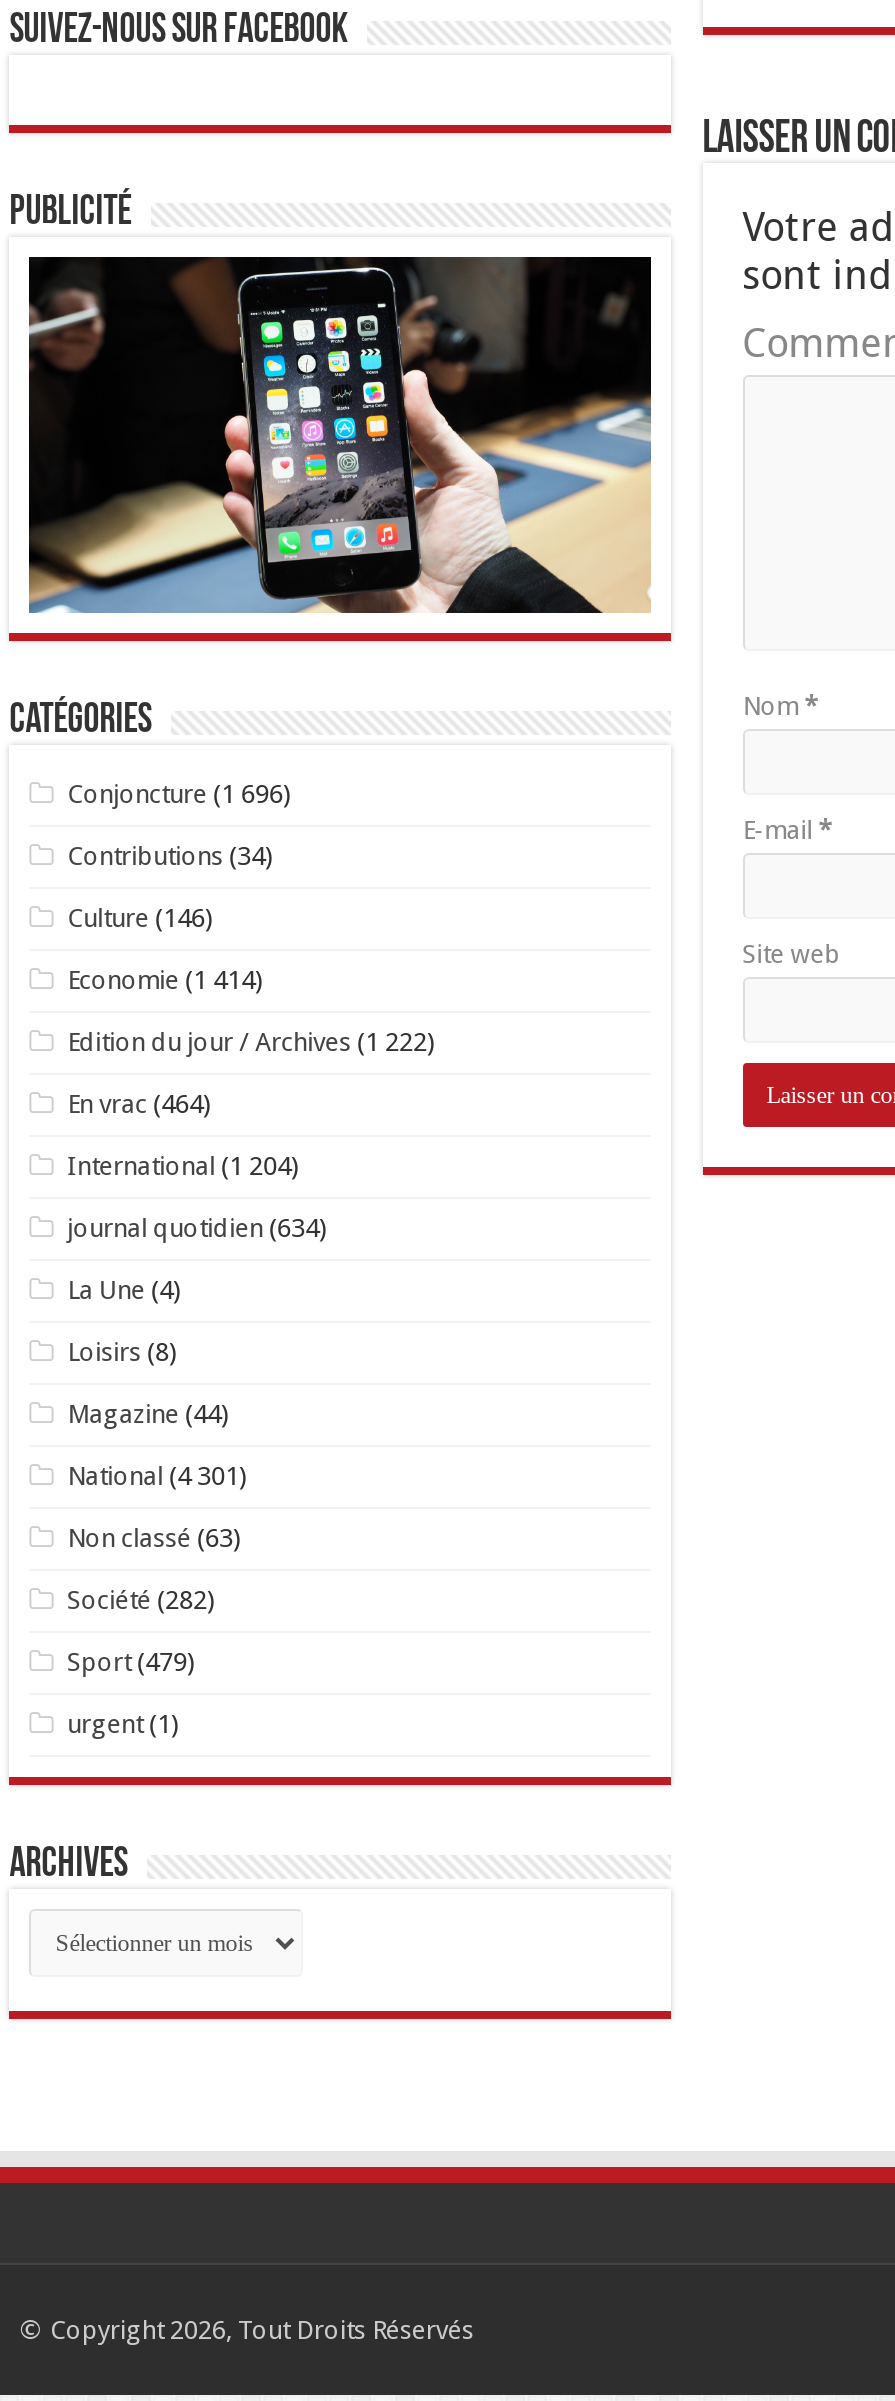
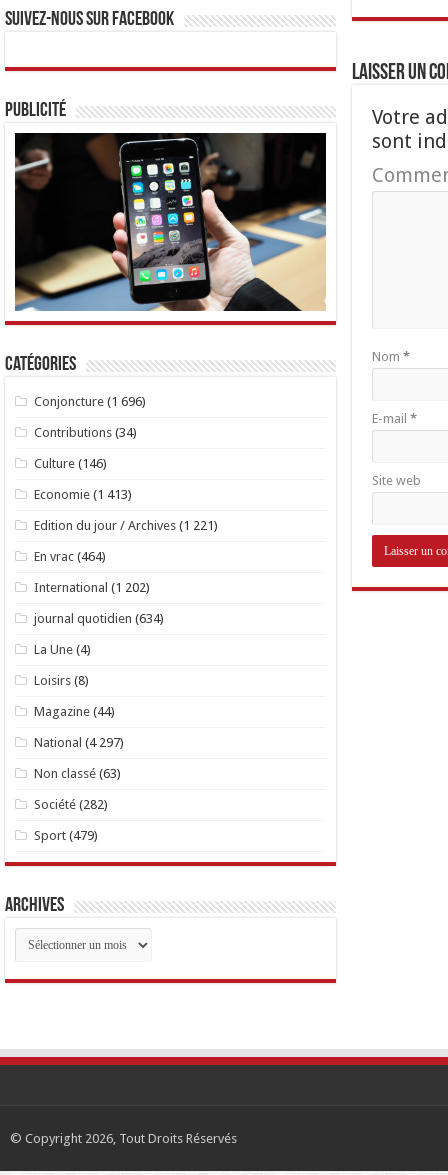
- Economie (1 414)
+ Economie (1 413)

- Edition du jour / Archives (1 222)
+ Edition du jour / Archives (1 221)

- International (1 204)
+ International (1 202)

- National (4 301)
+ National (4 297)

- urgent (1)
